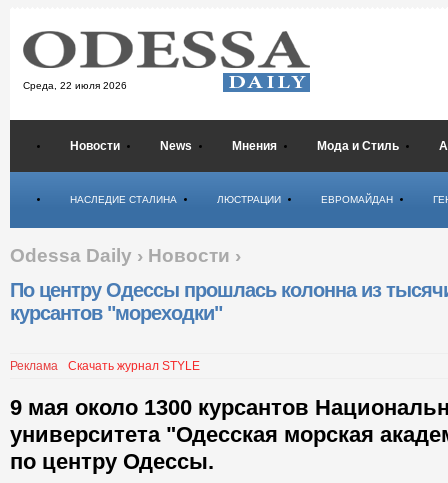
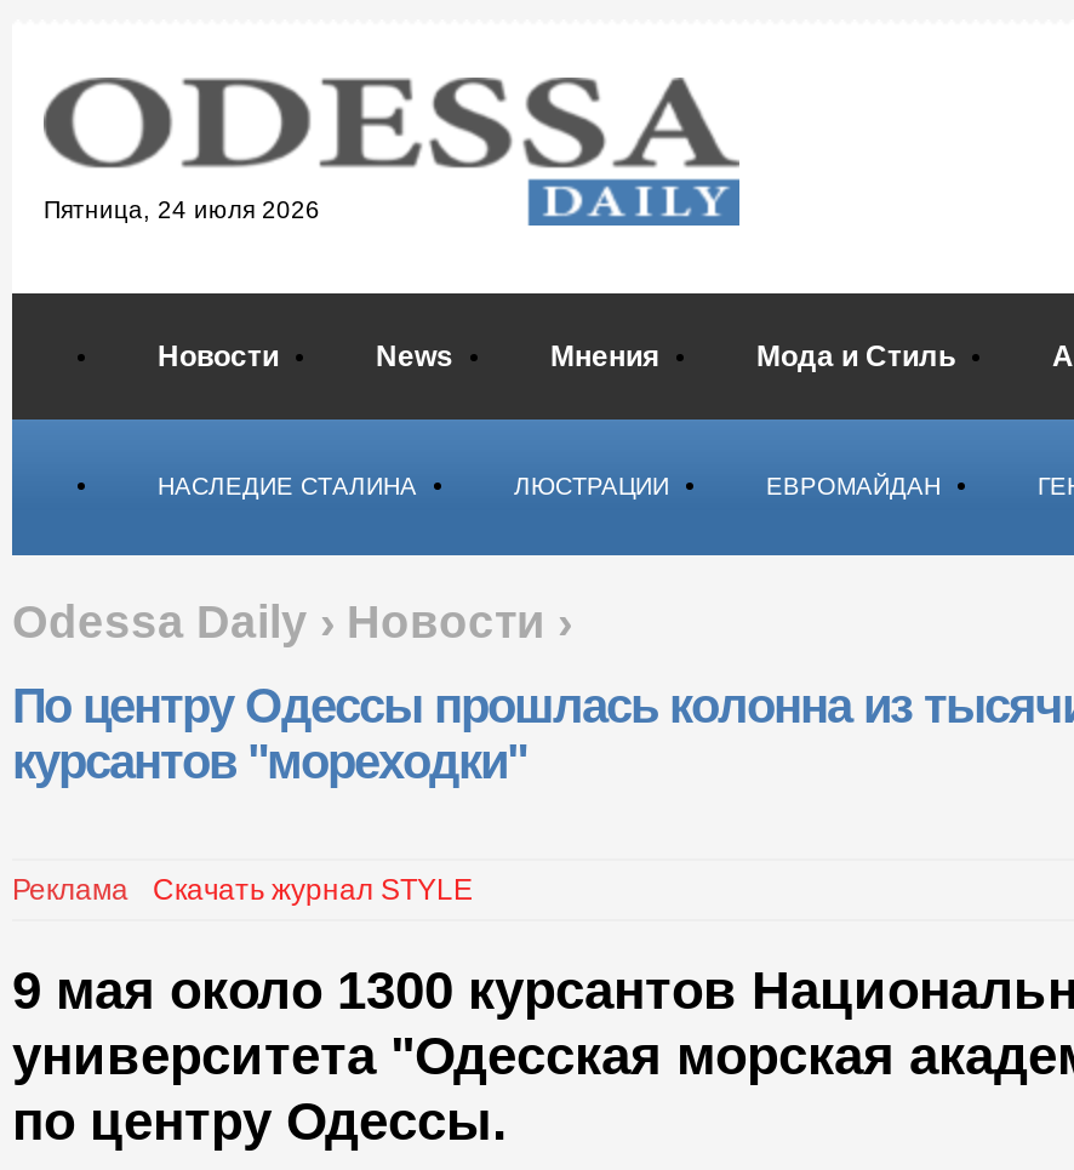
- Среда, 22 июля 2026
+ Пятница, 24 июля 2026
